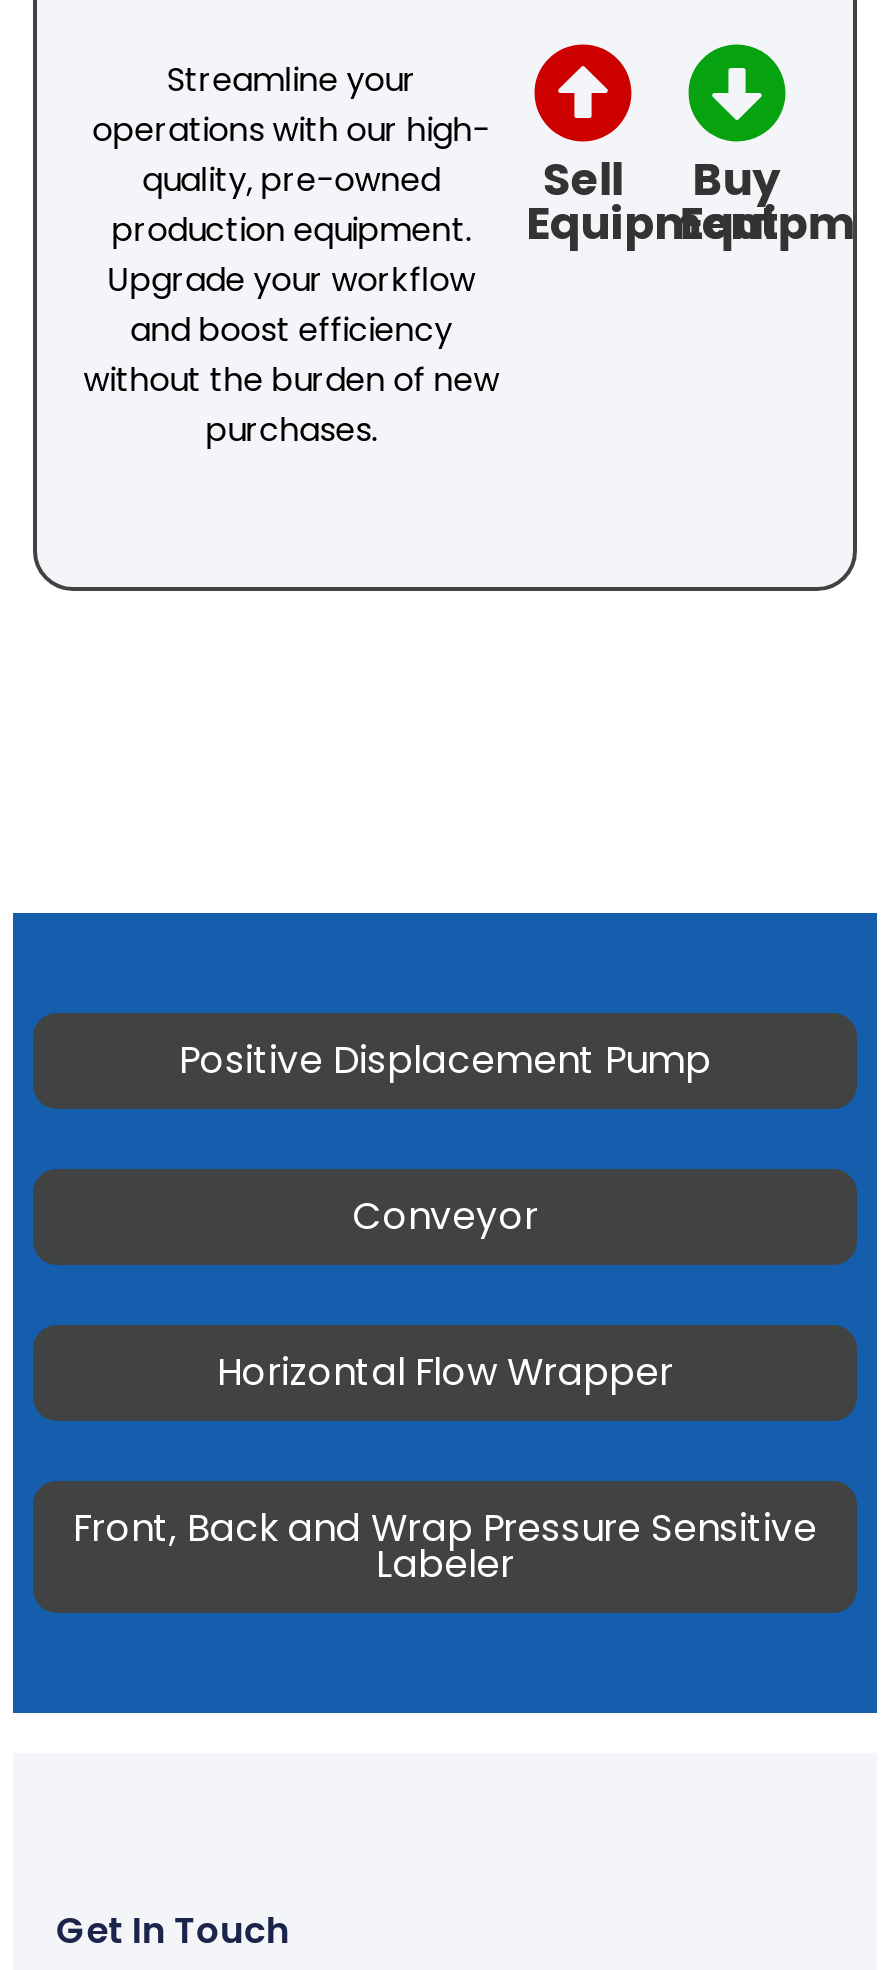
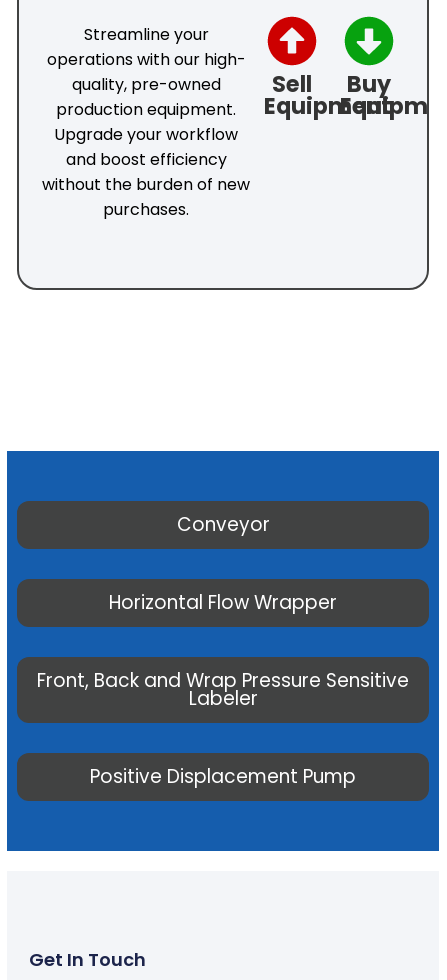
moved down: Positive Displacement Pump

moved up: Conveyor | Horizontal Flow Wrapper | Front, Back and Wrap Pressure Sensitive | Labeler
